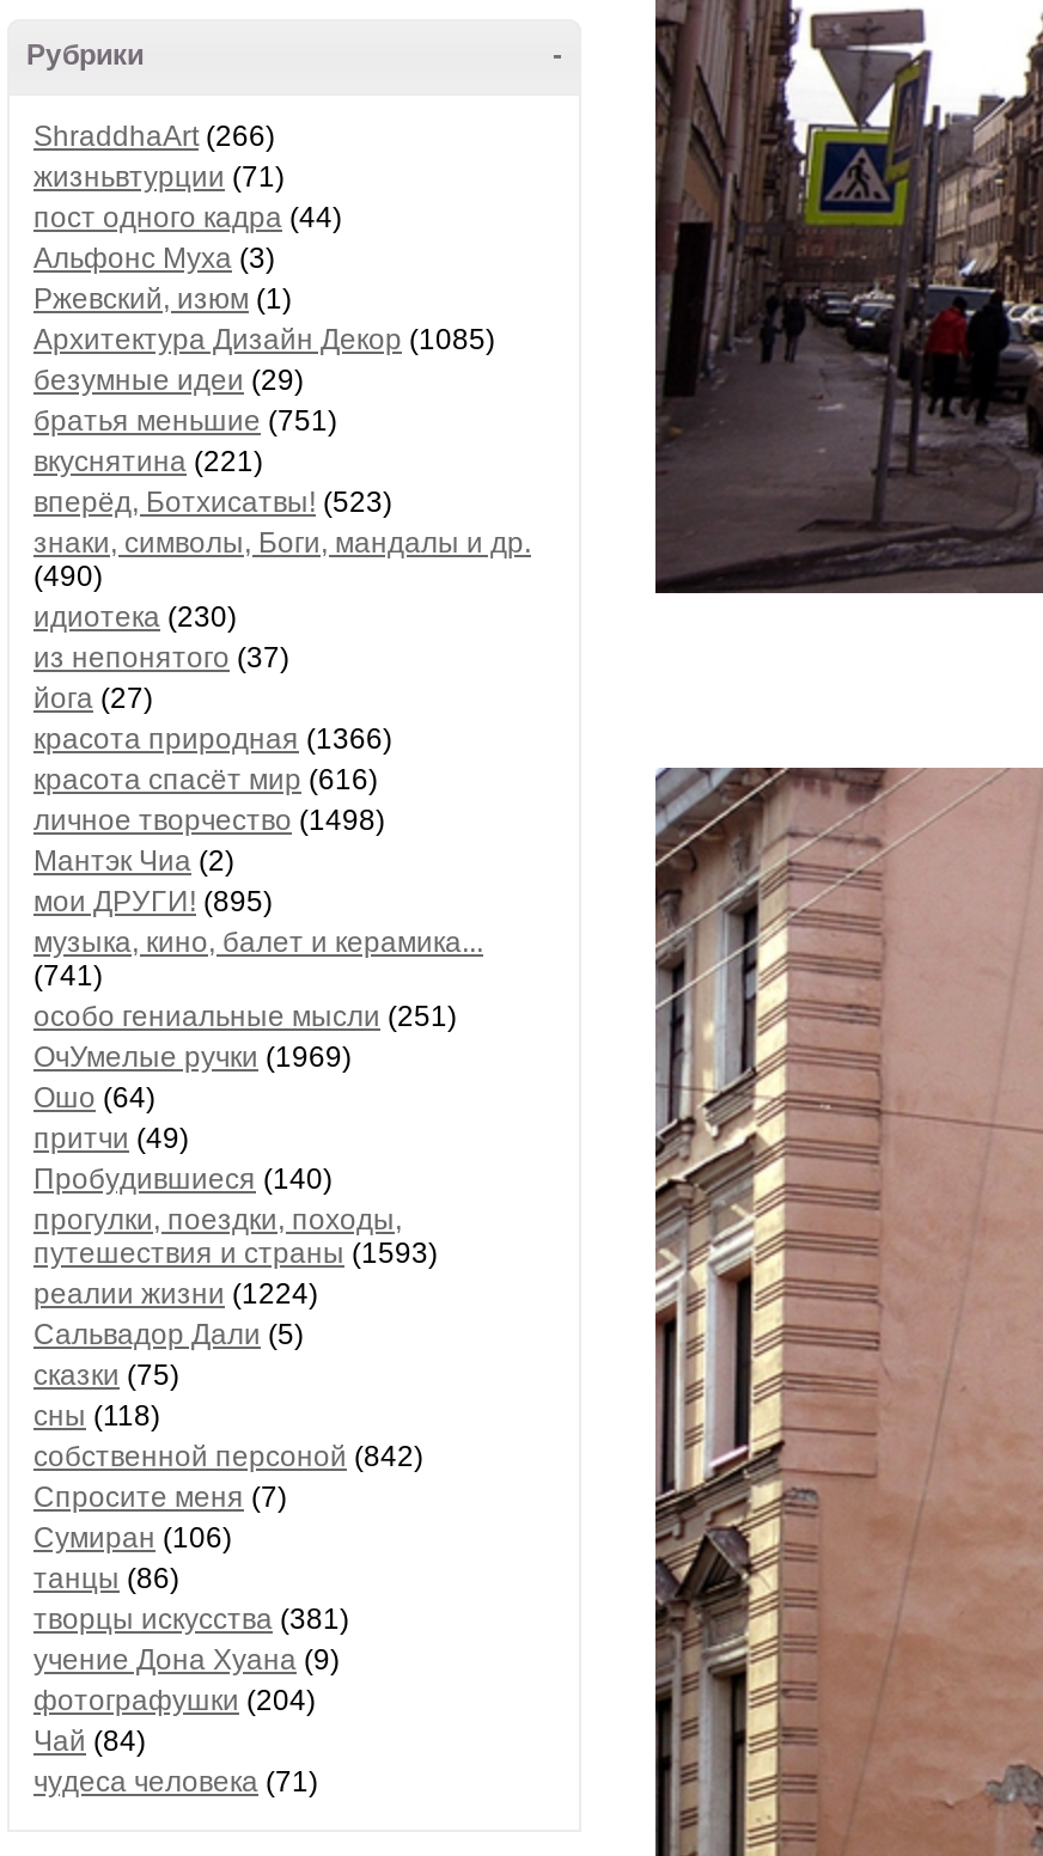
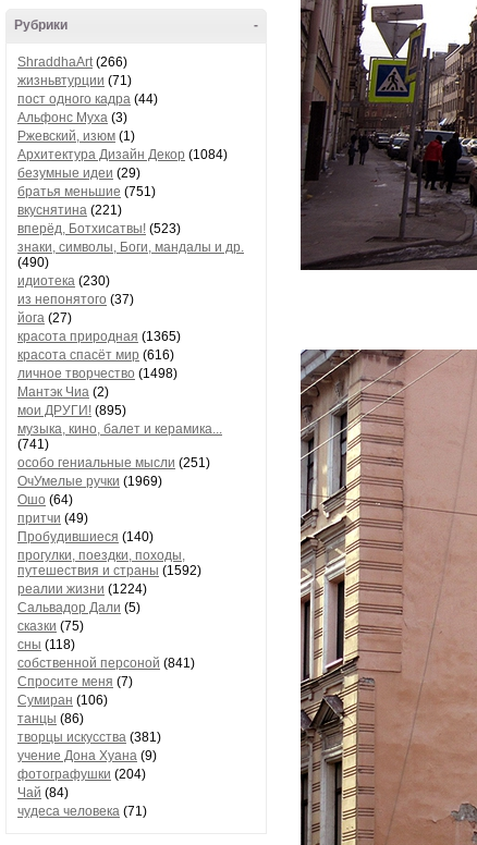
- Архитектура Дизайн Декор (1085)
+ Архитектура Дизайн Декор (1084)

- красота природная (1366)
+ красота природная (1365)

- путешествия и страны (1593)
+ путешествия и страны (1592)

- собственной персоной (842)
+ собственной персоной (841)
